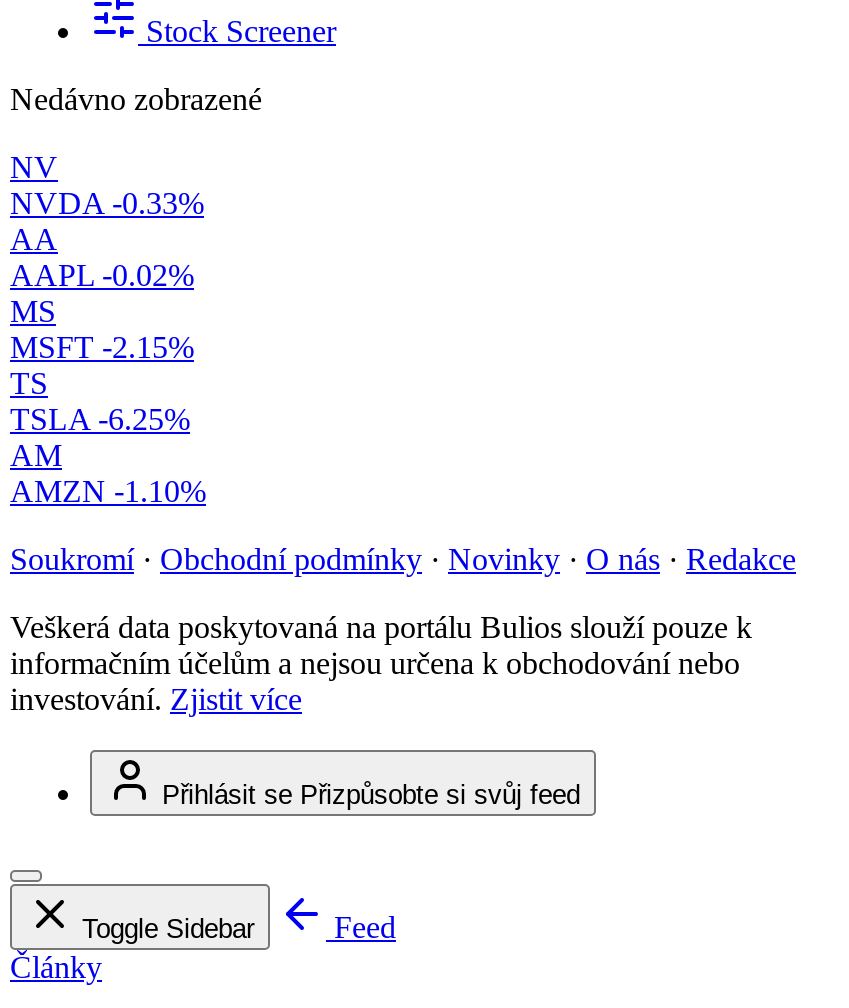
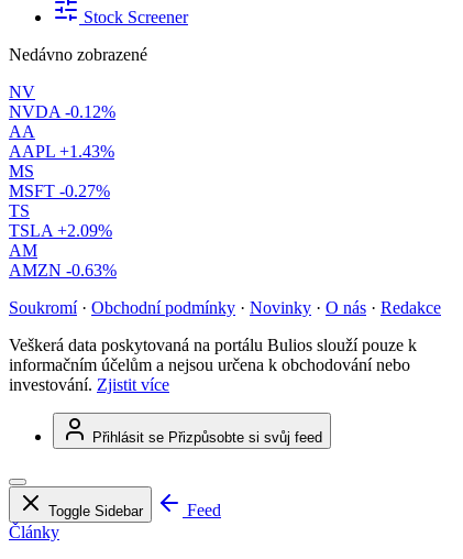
- NVDA -0.33%
+ NVDA -0.12%

- AAPL -0.02%
+ AAPL +1.43%

- MSFT -2.15%
+ MSFT -0.27%

- TSLA -6.25%
+ TSLA +2.09%

- AMZN -1.10%
+ AMZN -0.63%
